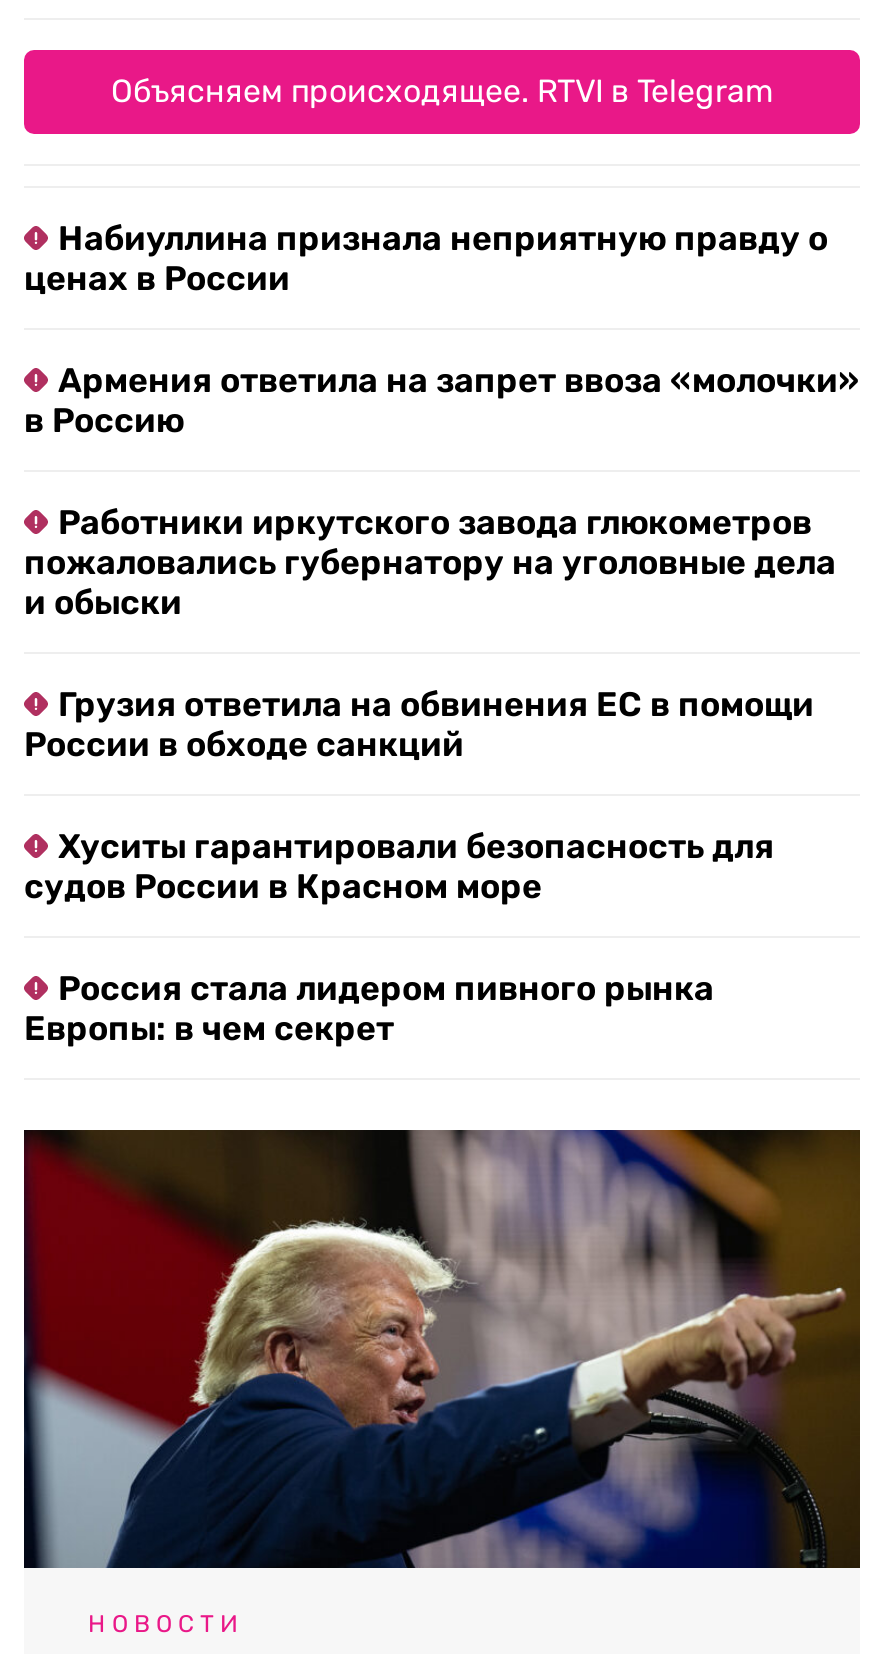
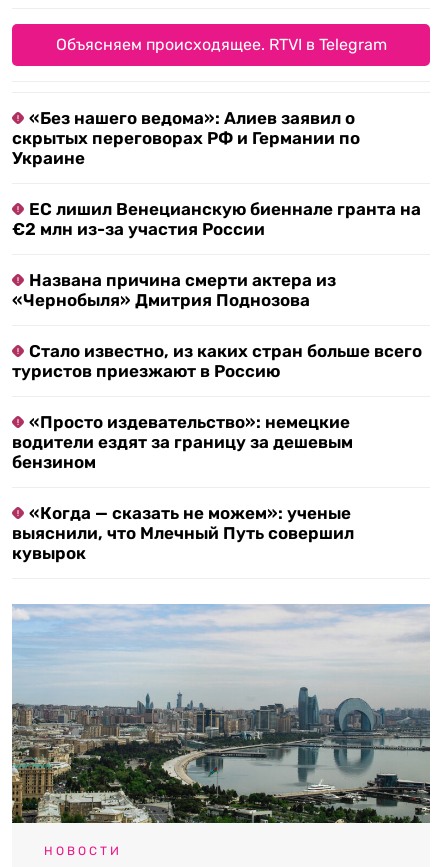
- Набиуллина признала неприятную правду о
- ценах в России
+ «Без нашего ведома»: Алиев заявил о
+ скрытых переговорах РФ и Германии по
+ Украине

- Армения ответила на запрет ввоза «молочки»
- в Россию
+ ЕС лишил Венецианскую биеннале гранта на
+ €2 млн из-за участия России

- Работники иркутского завода глюкометров
- пожаловались губернатору на уголовные дела
- и обыски
+ Названа причина смерти актера из
+ «Чернобыля» Дмитрия Поднозова

- Грузия ответила на обвинения ЕС в помощи
- России в обходе санкций
+ Стало известно, из каких стран больше всего
+ туристов приезжают в Россию

- Хуситы гарантировали безопасность для
- судов России в Красном море
+ «Просто издевательство»: немецкие
+ водители ездят за границу за дешевым
+ бензином

- Россия стала лидером пивного рынка
- Европы: в чем секрет
+ «Когда — сказать не можем»: ученые
+ выяснили, что Млечный Путь совершил
+ кувырок

- [image]
+ [image]
